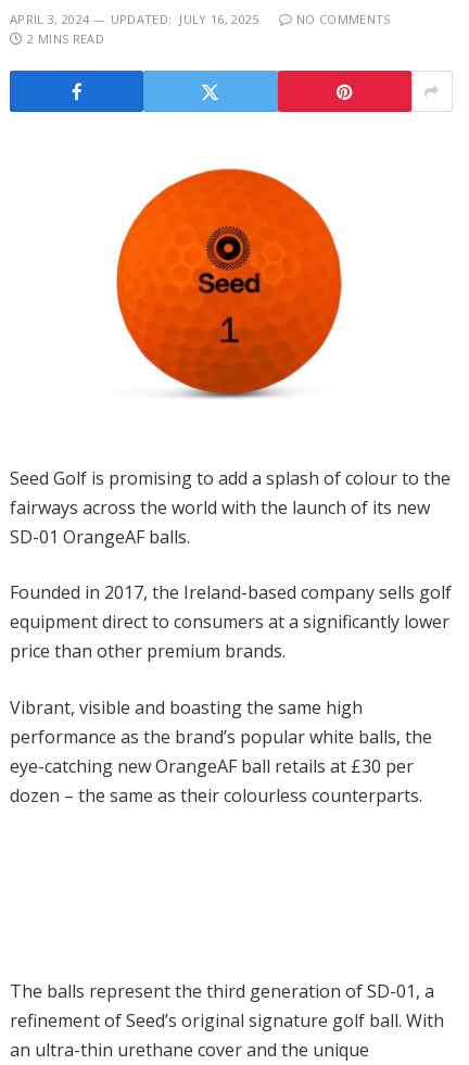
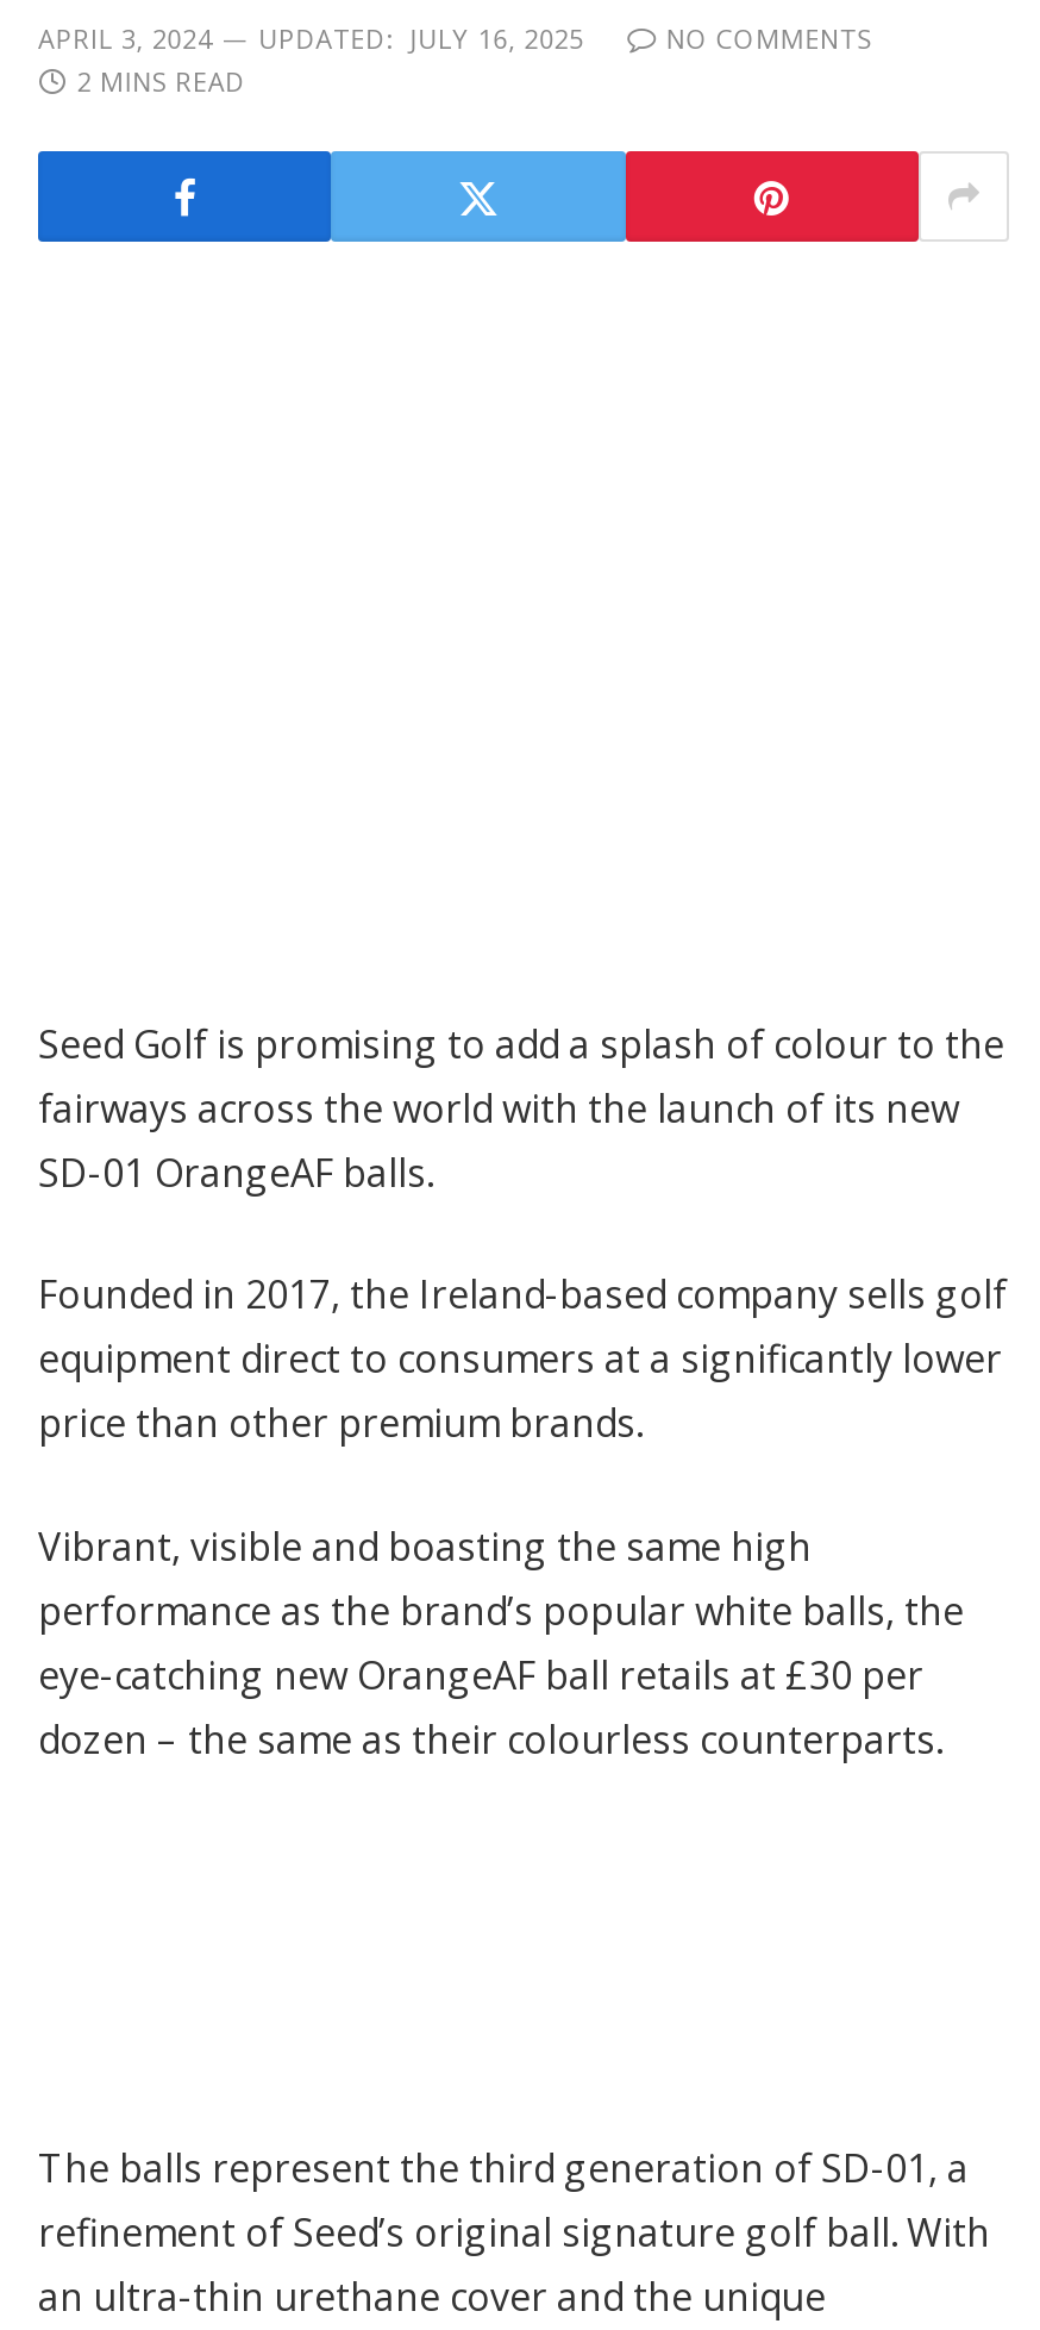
- [image]
